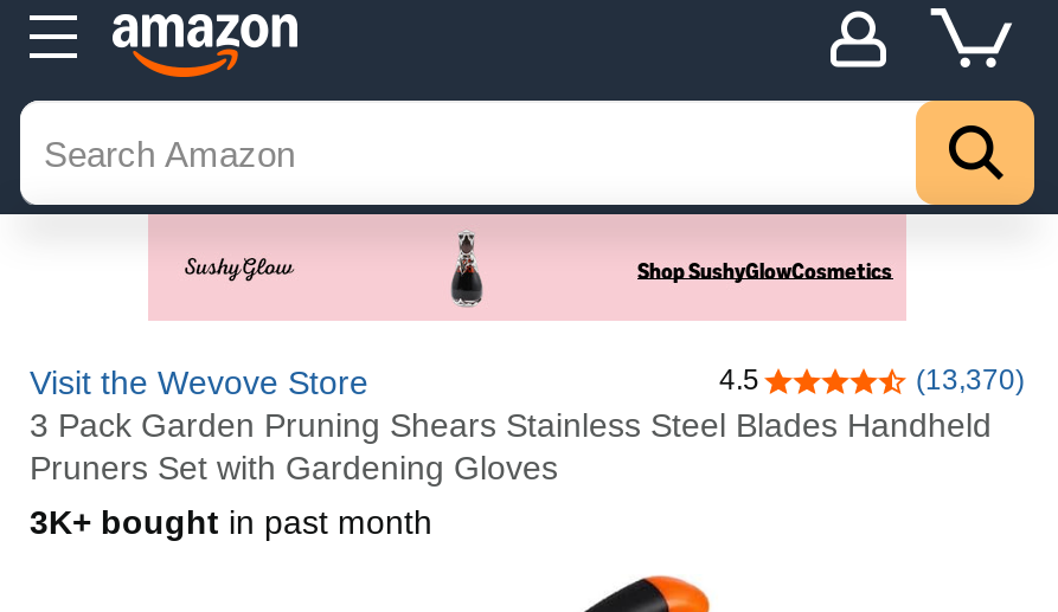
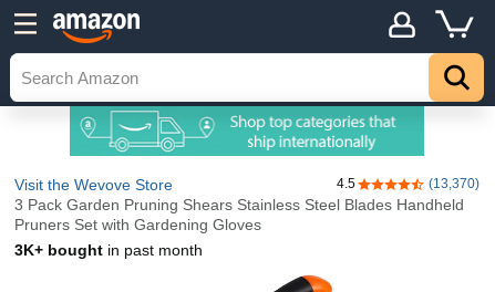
- [image]
+ [image]
